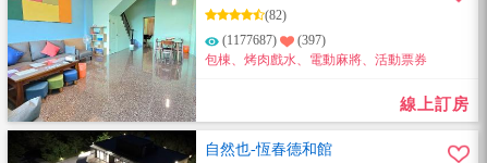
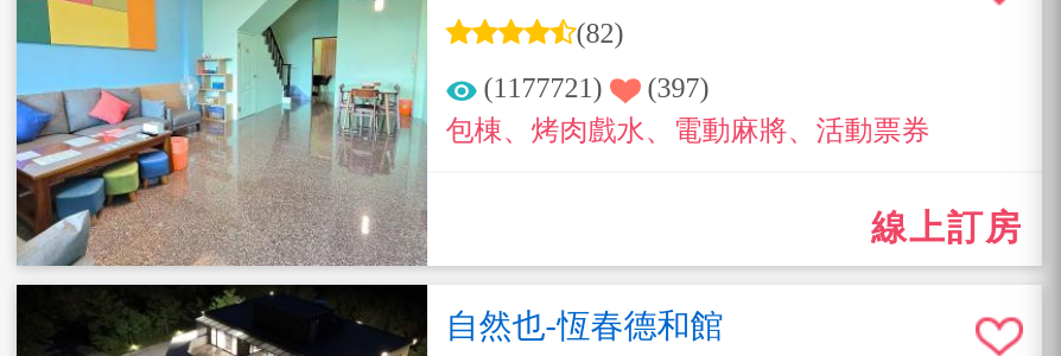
- (1177687) (397)
+ (1177721) (397)
